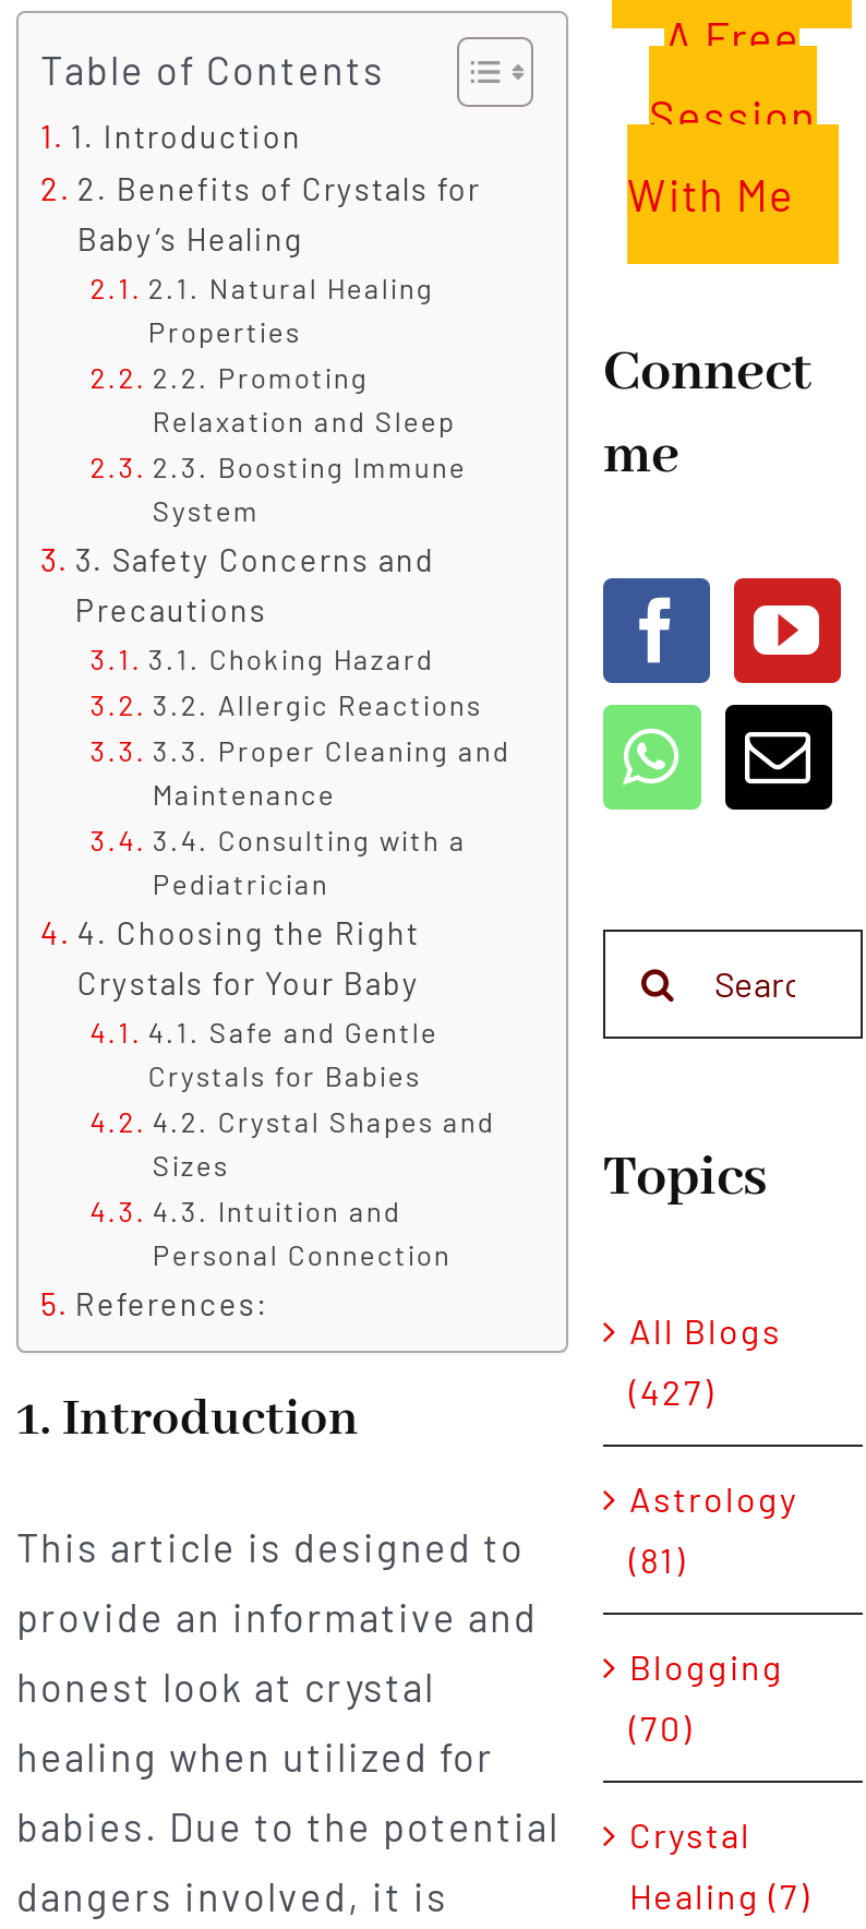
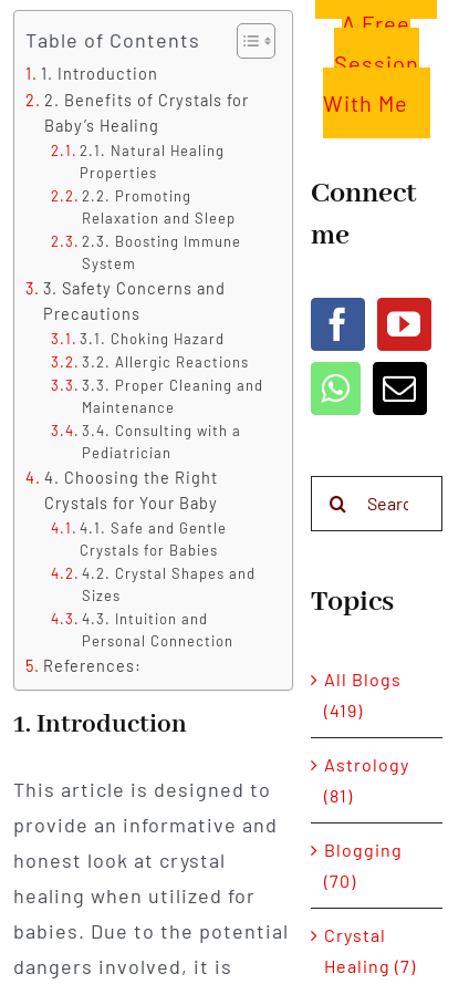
- (427)
+ (419)
